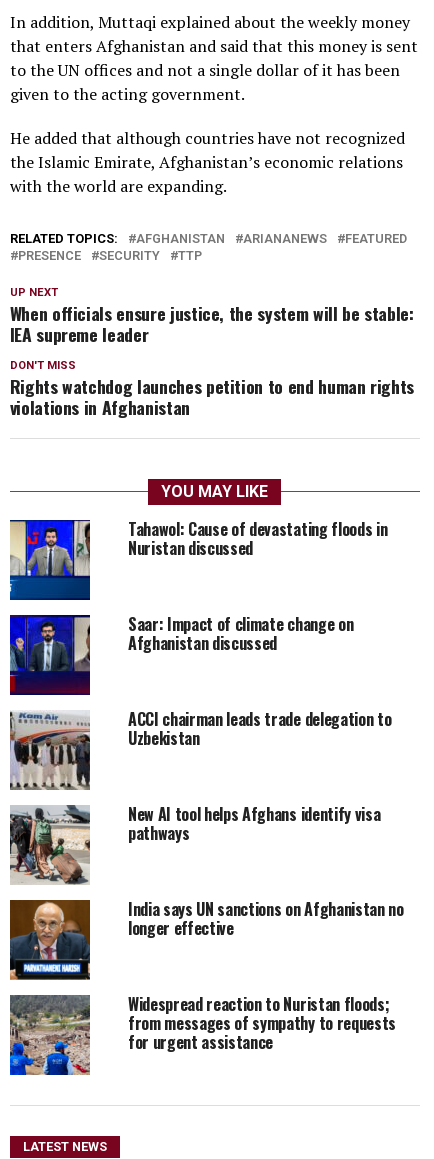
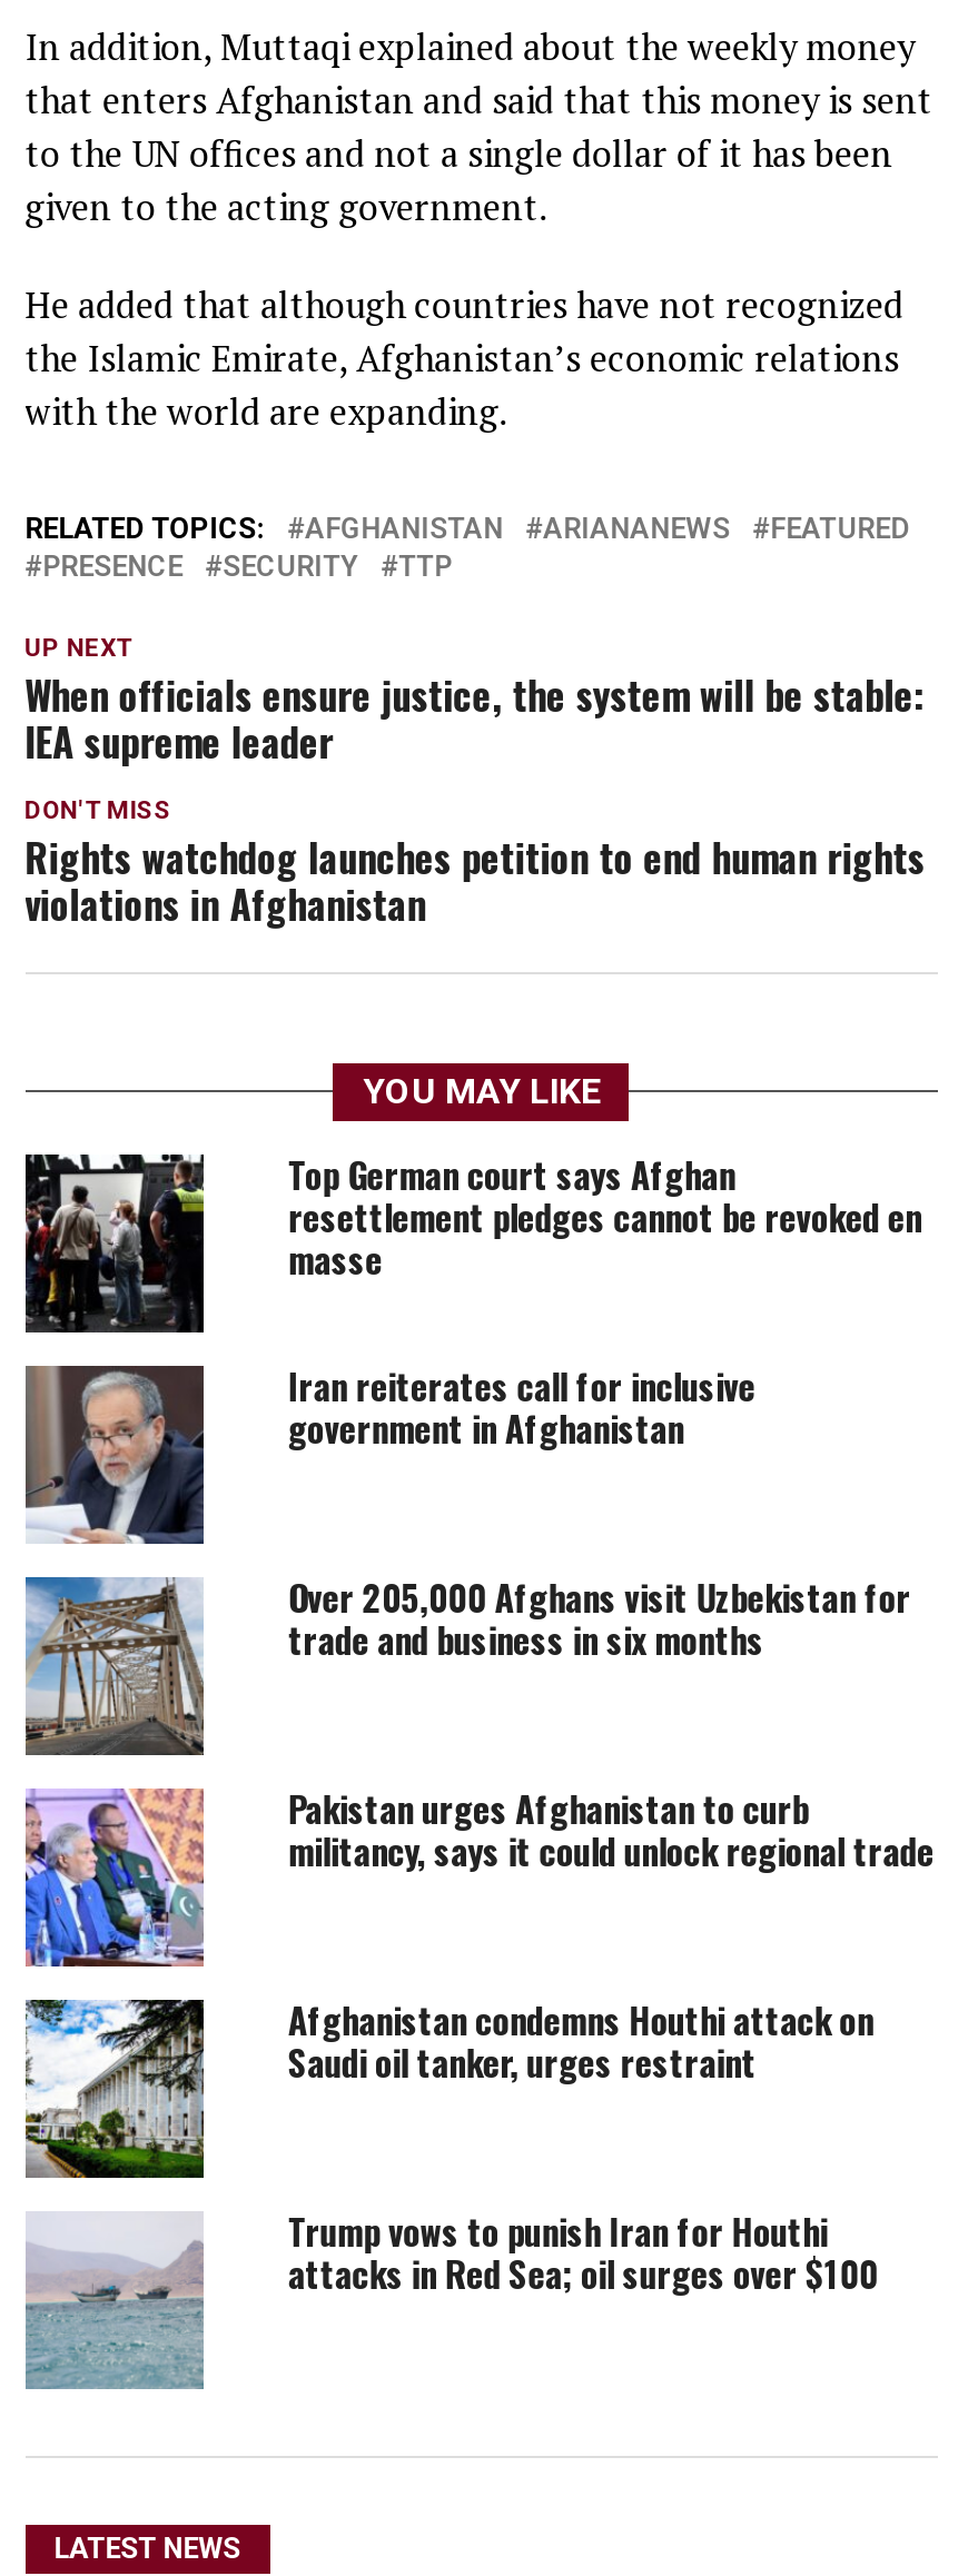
- [image]
- Tahawol: Cause of devastating floods in
- Nuristan discussed
+ [image]
+ Top German court says Afghan
+ resettlement pledges cannot be revoked en
+ masse

- [image]
- Saar: Impact of climate change on
- Afghanistan discussed
+ [image]
+ Iran reiterates call for inclusive
+ government in Afghanistan

- [image]
- ACCI chairman leads trade delegation to
- Uzbekistan
+ [image]
+ Over 205,000 Afghans visit Uzbekistan for
+ trade and business in six months

- [image]
- New AI tool helps Afghans identify visa
- pathways
+ [image]
+ Pakistan urges Afghanistan to curb
+ militancy, says it could unlock regional trade

- [image]
- India says UN sanctions on Afghanistan no
- longer effective
+ [image]
+ Afghanistan condemns Houthi attack on
+ Saudi oil tanker, urges restraint

- [image]
- Widespread reaction to Nuristan floods;
- from messages of sympathy to requests
- for urgent assistance
+ [image]
+ Trump vows to punish Iran for Houthi
+ attacks in Red Sea; oil surges over $100
